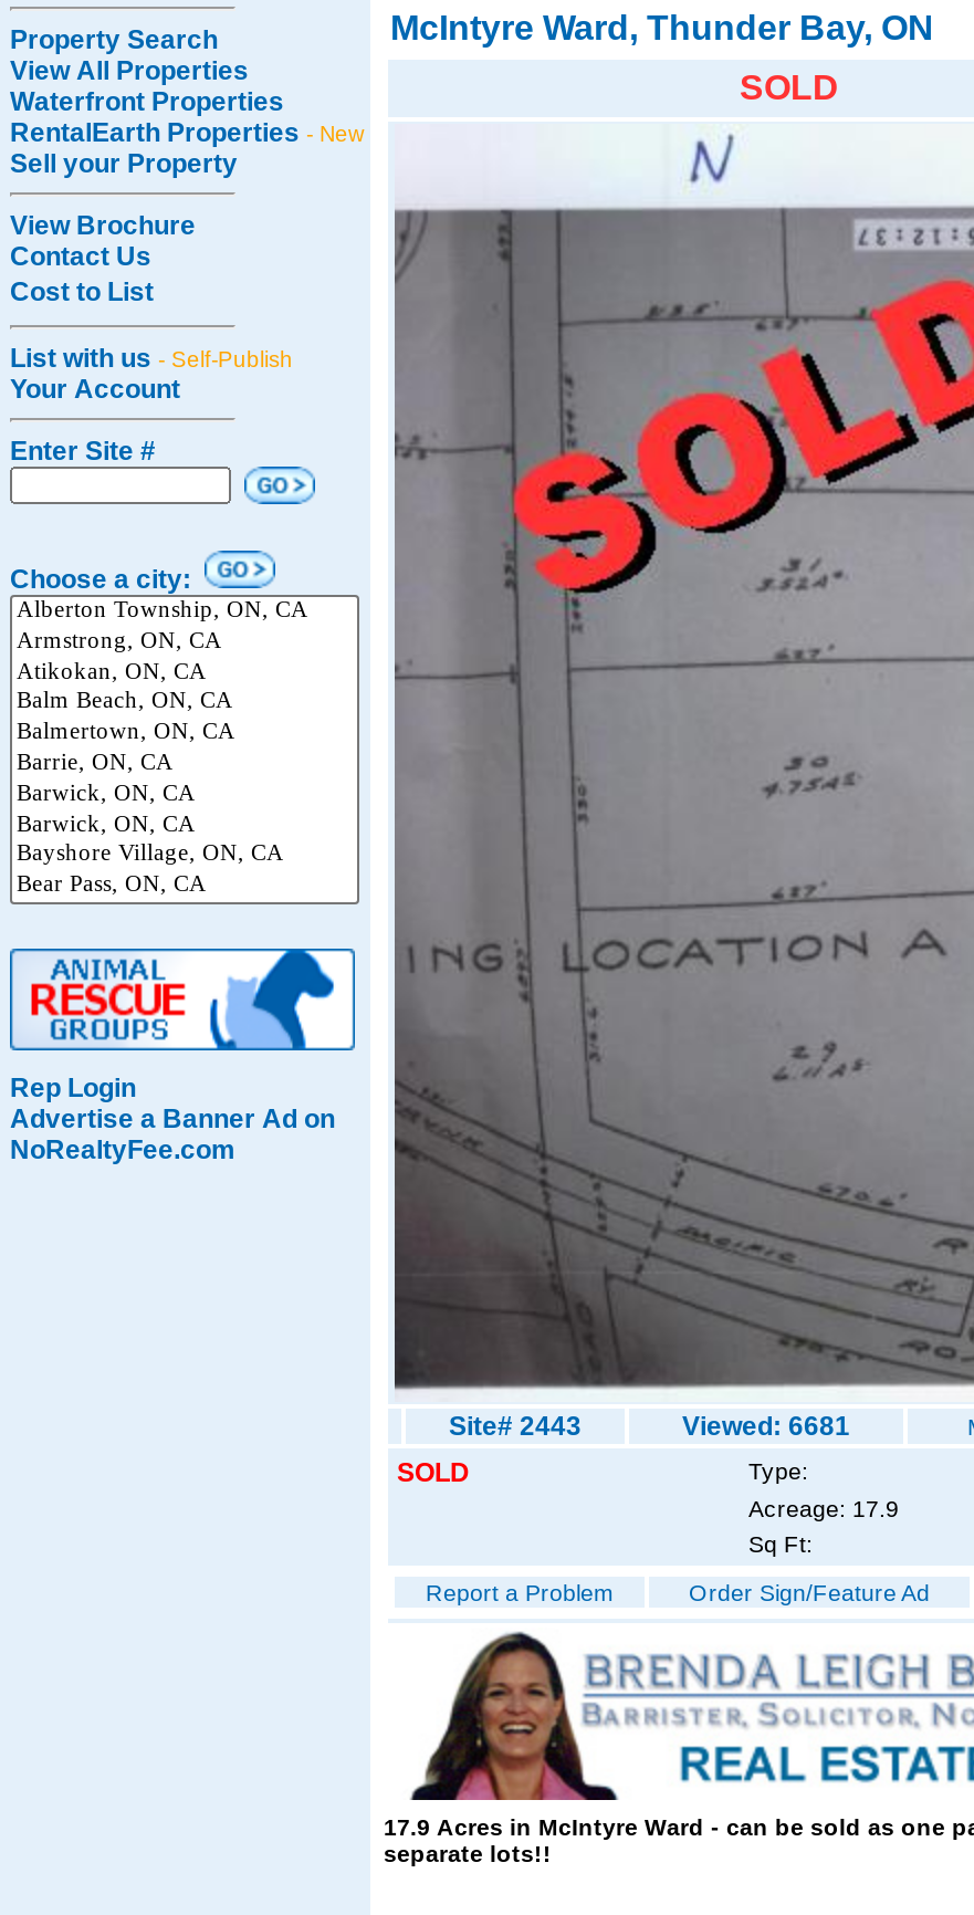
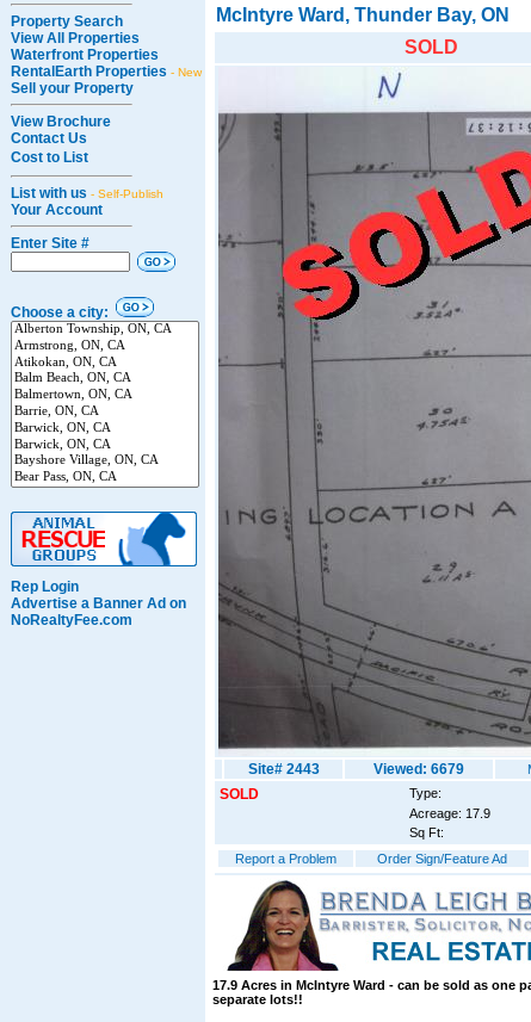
- Viewed: 6681
+ Viewed: 6679
